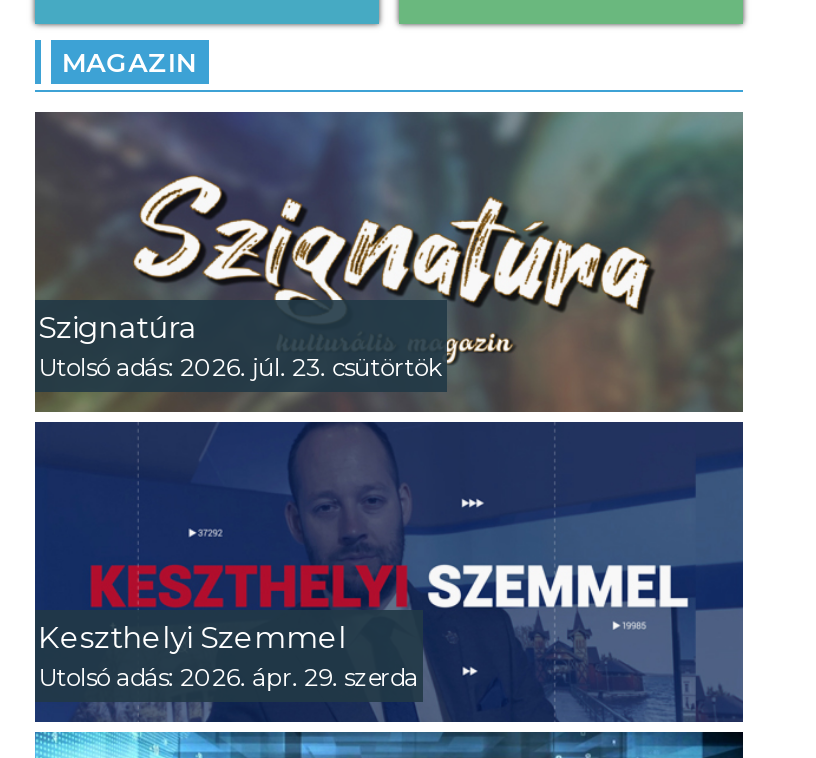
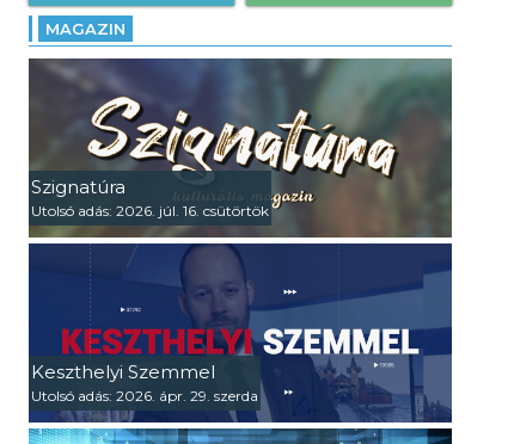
- Utolsó adás: 2026. júl. 23. csütörtök
+ Utolsó adás: 2026. júl. 16. csütörtök
